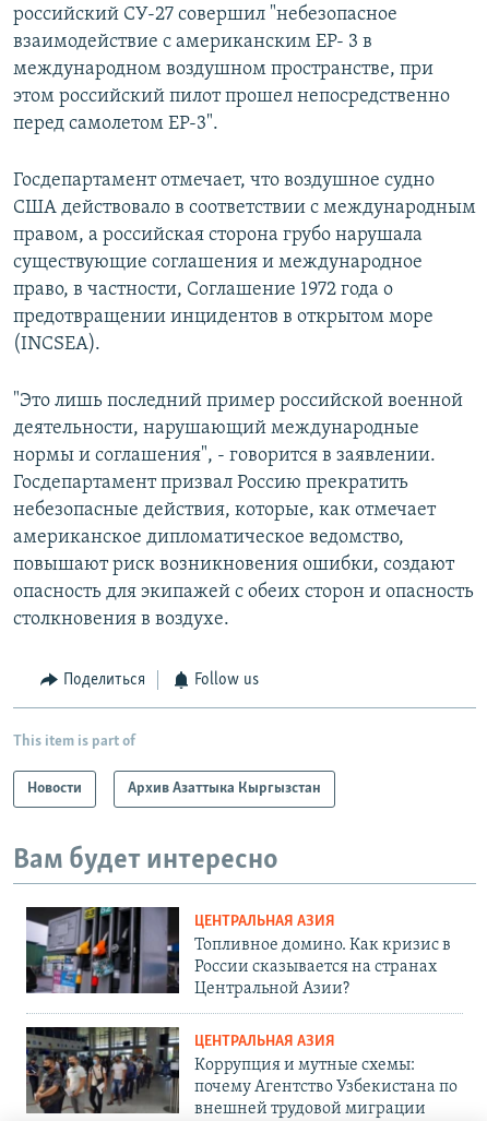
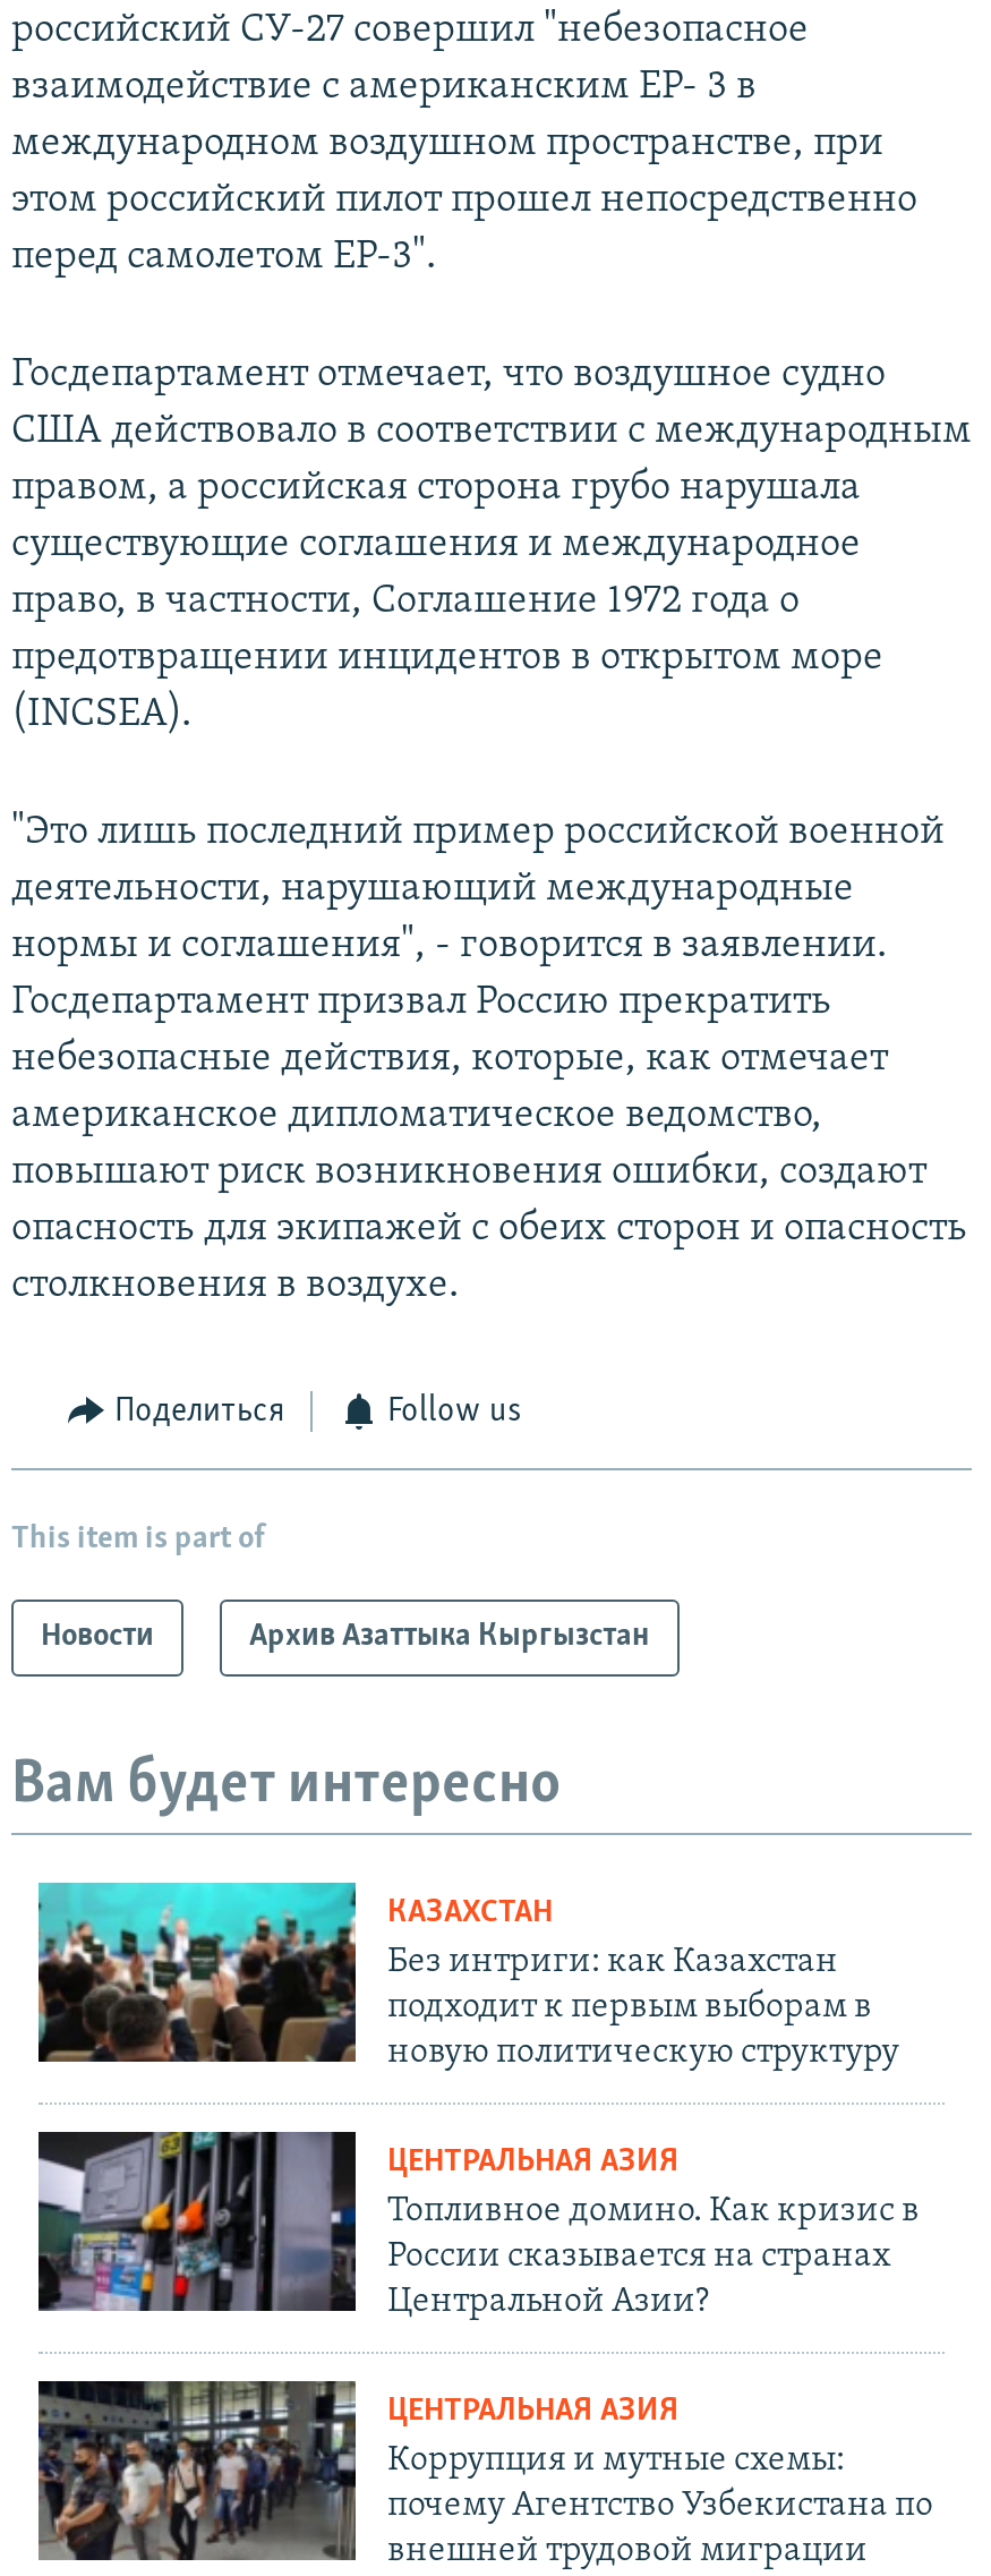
+ [image]
+ КАЗАХСТАН
+ Без интриги: как Казахстан
+ подходит к первым выборам в
+ новую политическую структуру
